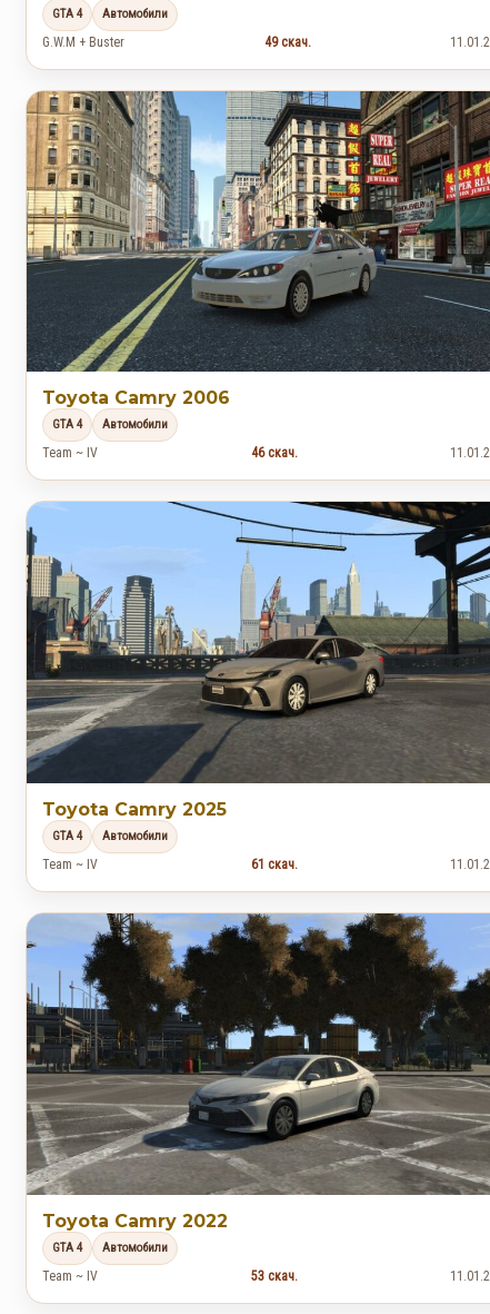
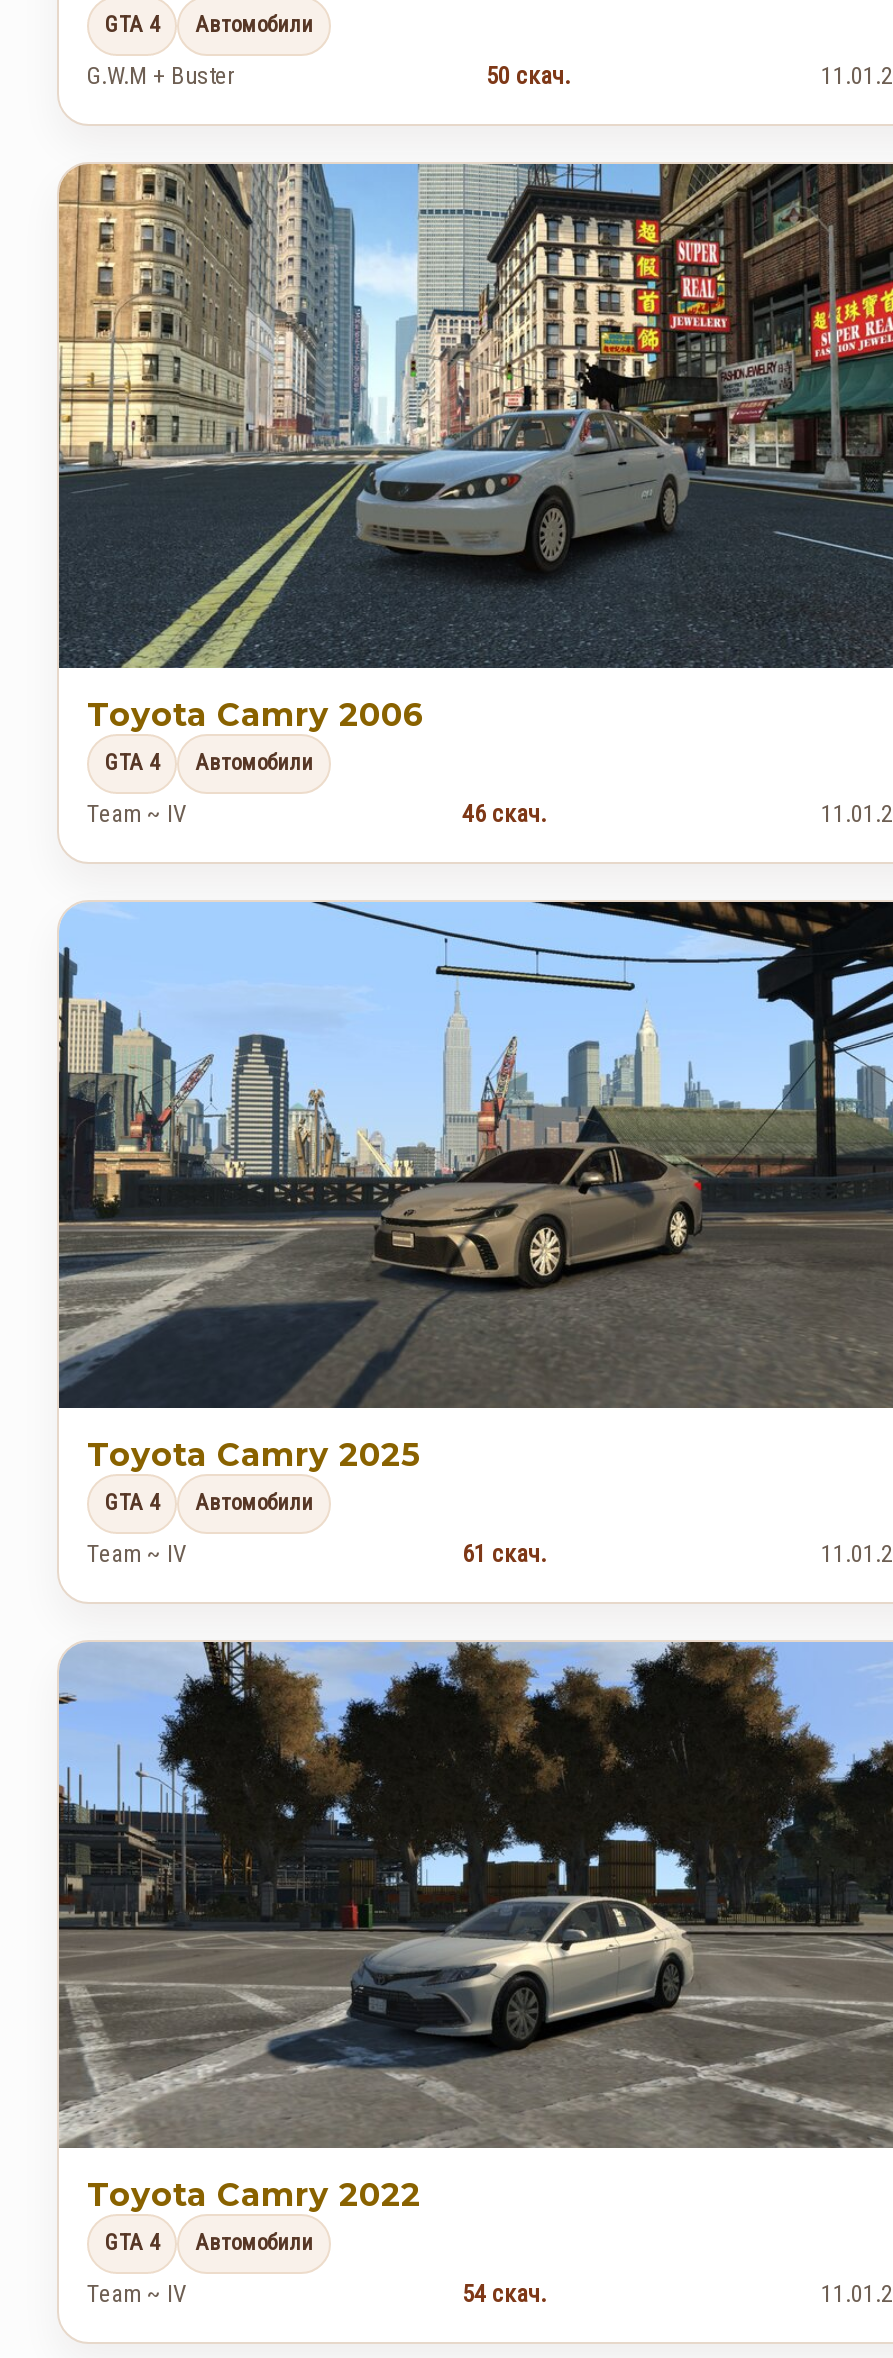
- 49 скач.
+ 50 скач.

- 53 скач.
+ 54 скач.
